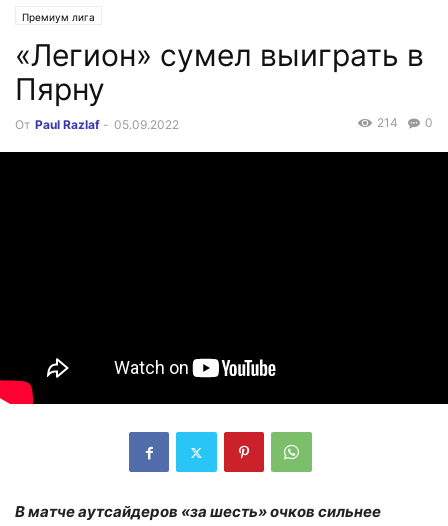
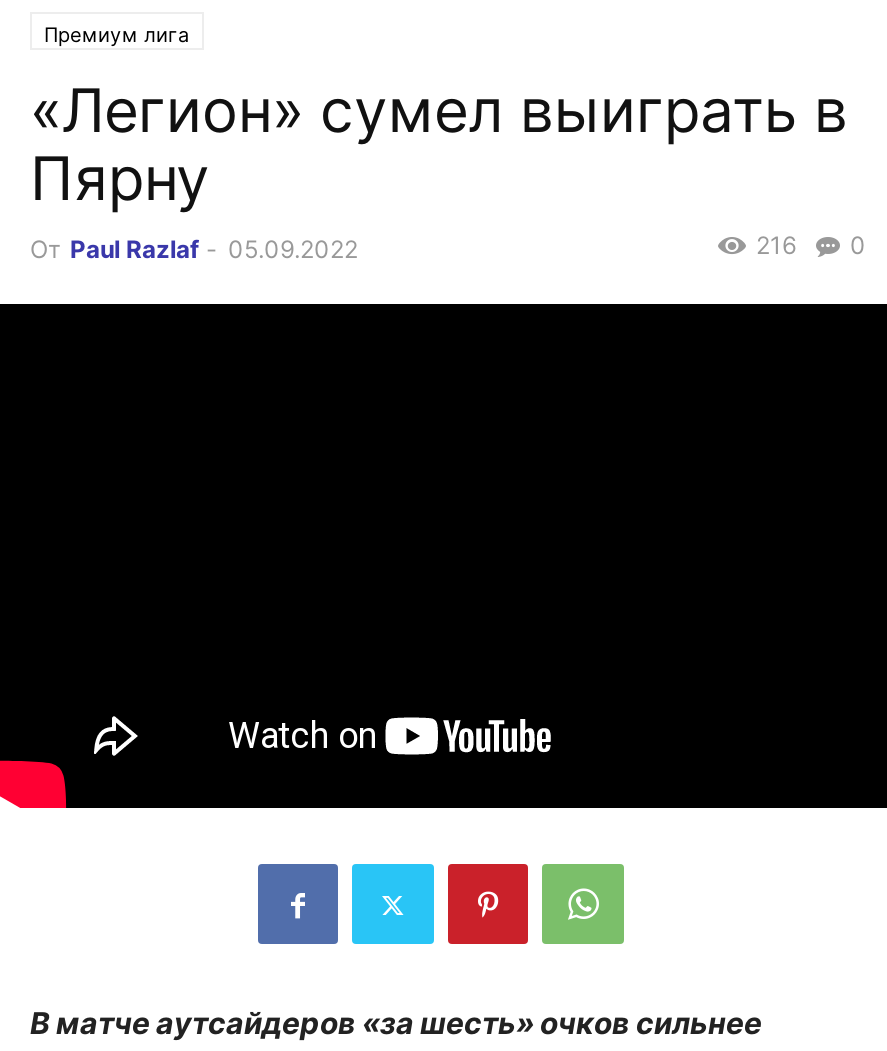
- 214 0
+ 216 0
